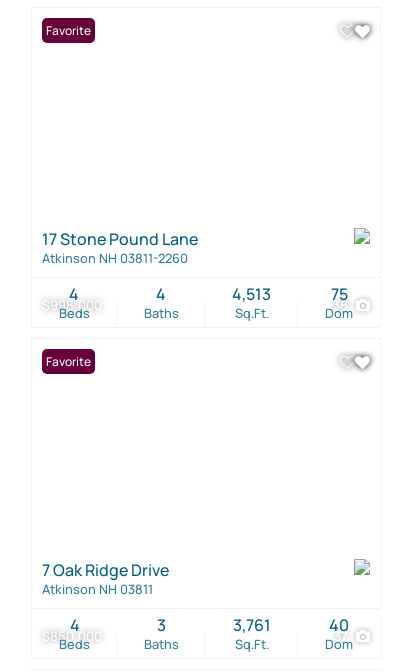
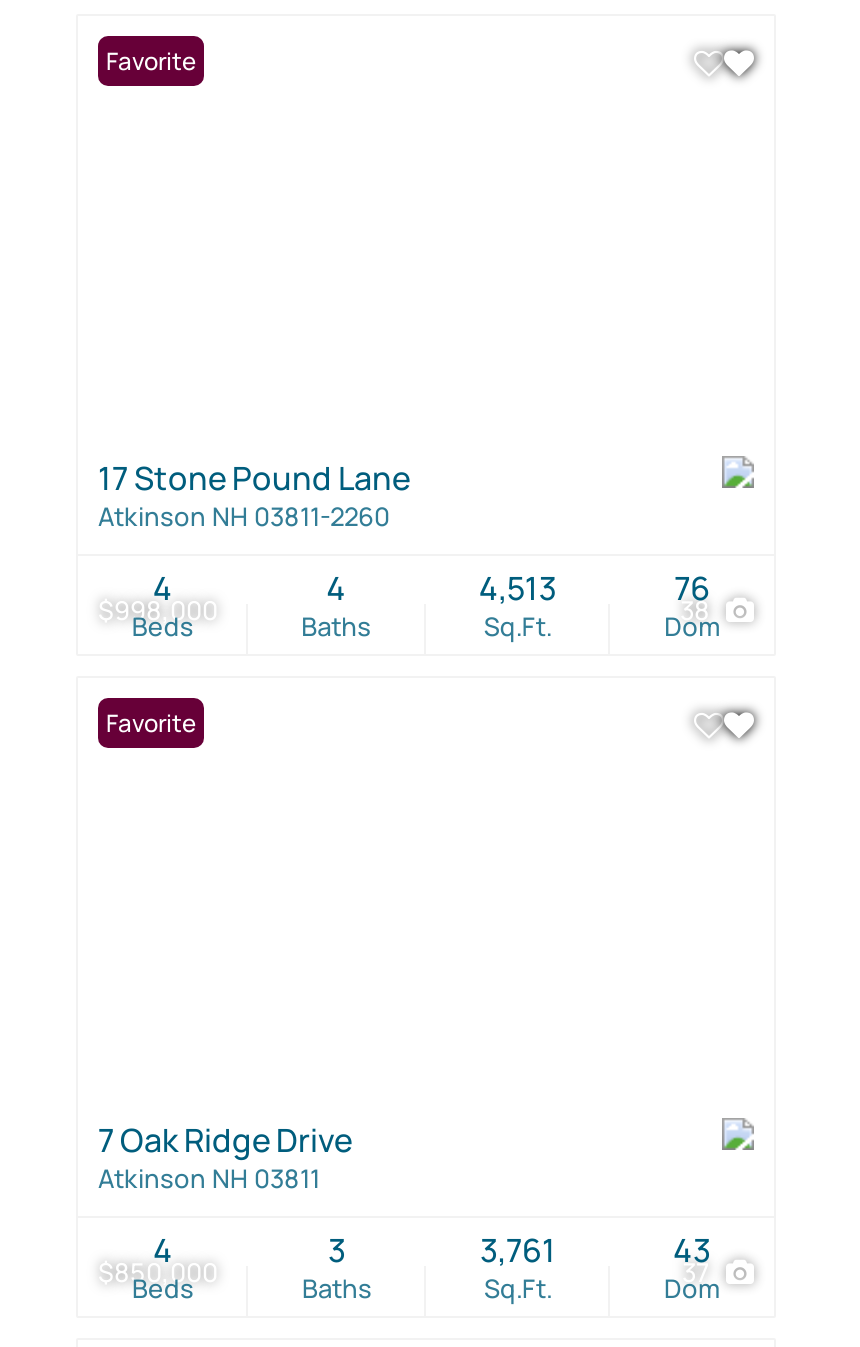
- 75
+ 76

- 40
+ 43
